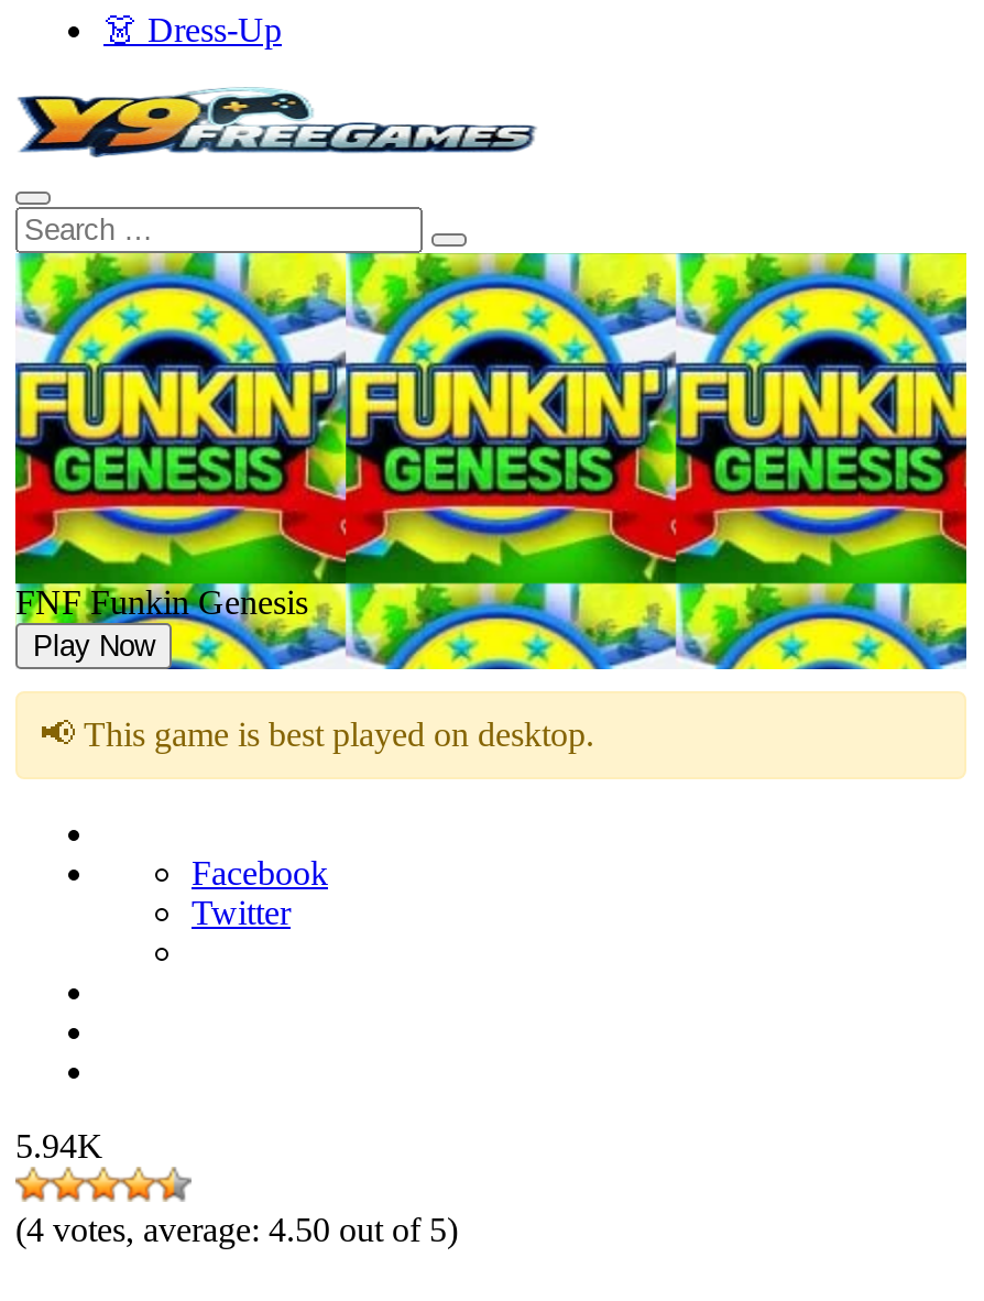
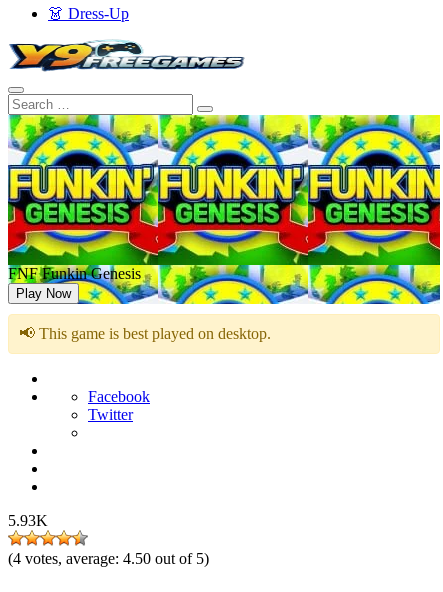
- 5.94K
+ 5.93K
